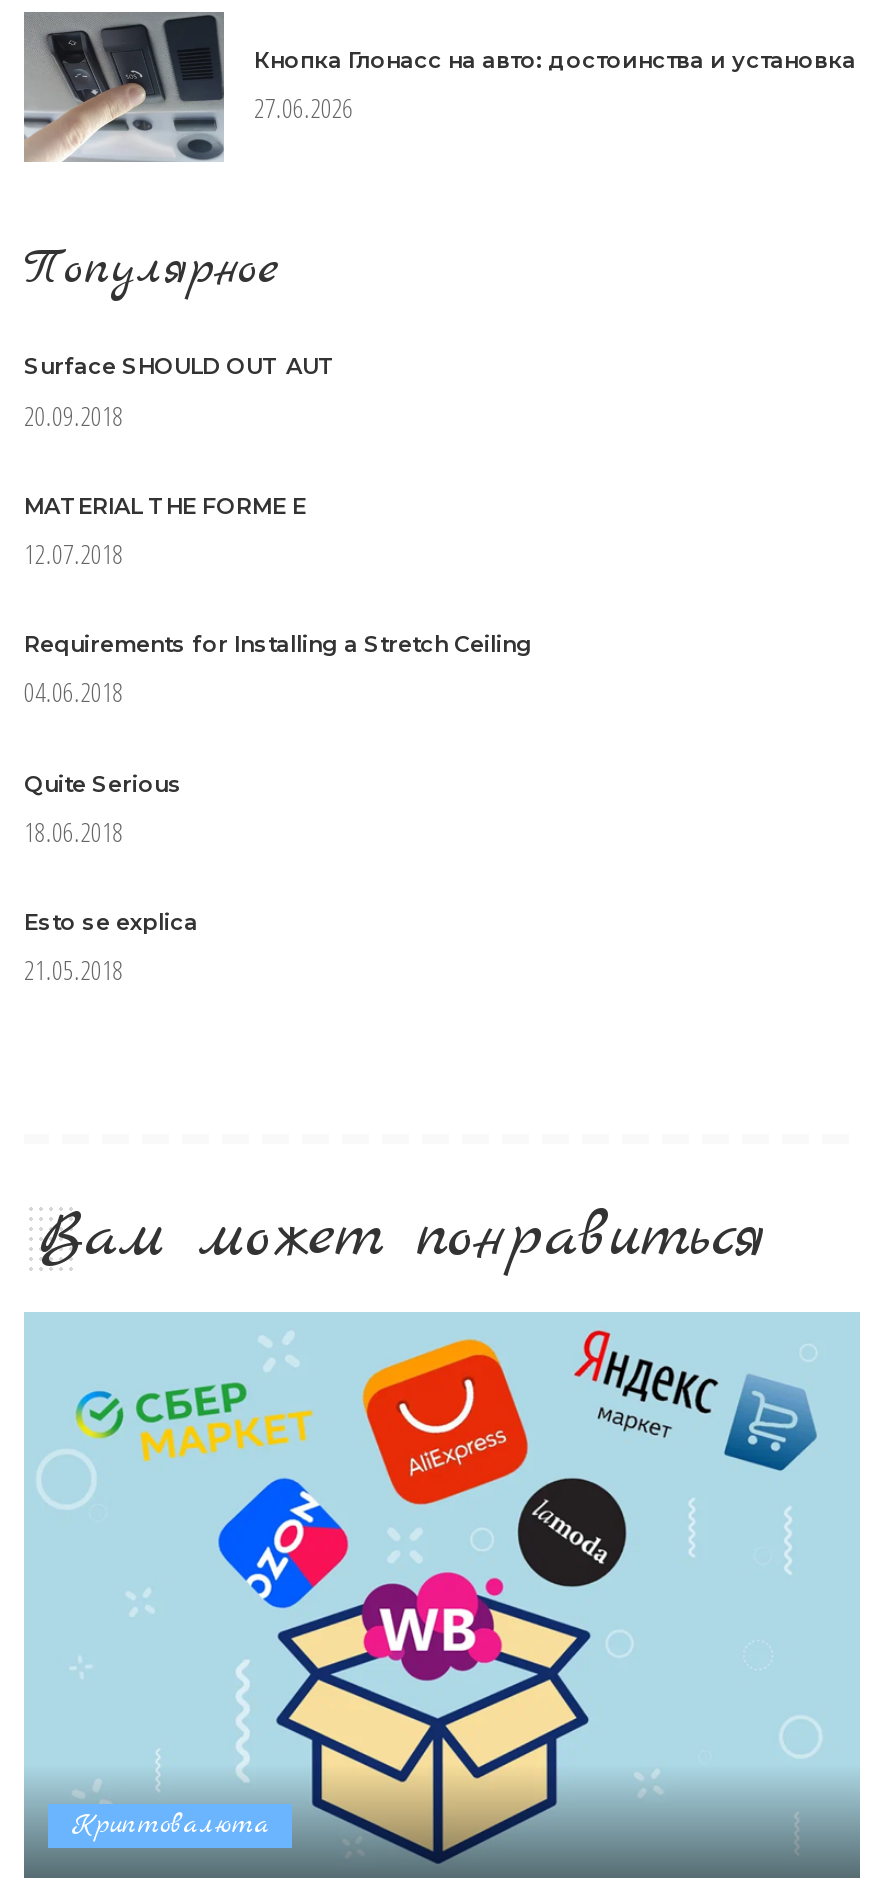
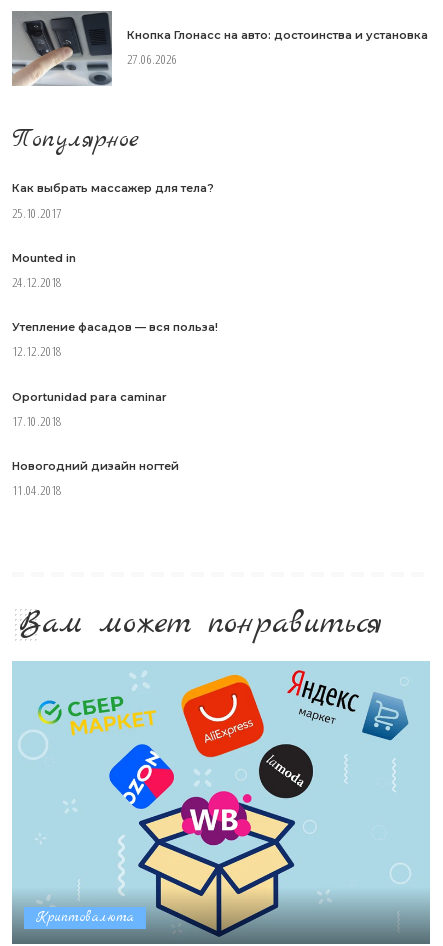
- Surface SHOULD OUT AUT
+ Как выбрать массажер для тела?

- 20.09.2018
+ 25.10.2017

- MATERIAL THE FORME E
+ Mounted in

- 12.07.2018
+ 24.12.2018

- Requirements for Installing a Stretch Ceiling
+ Утепление фасадов — вся польза!

- 04.06.2018
+ 12.12.2018

- Quite Serious
+ Oportunidad para caminar

- 18.06.2018
+ 17.10.2018

- Esto se explica
+ Новогодний дизайн ногтей

- 21.05.2018
+ 11.04.2018
